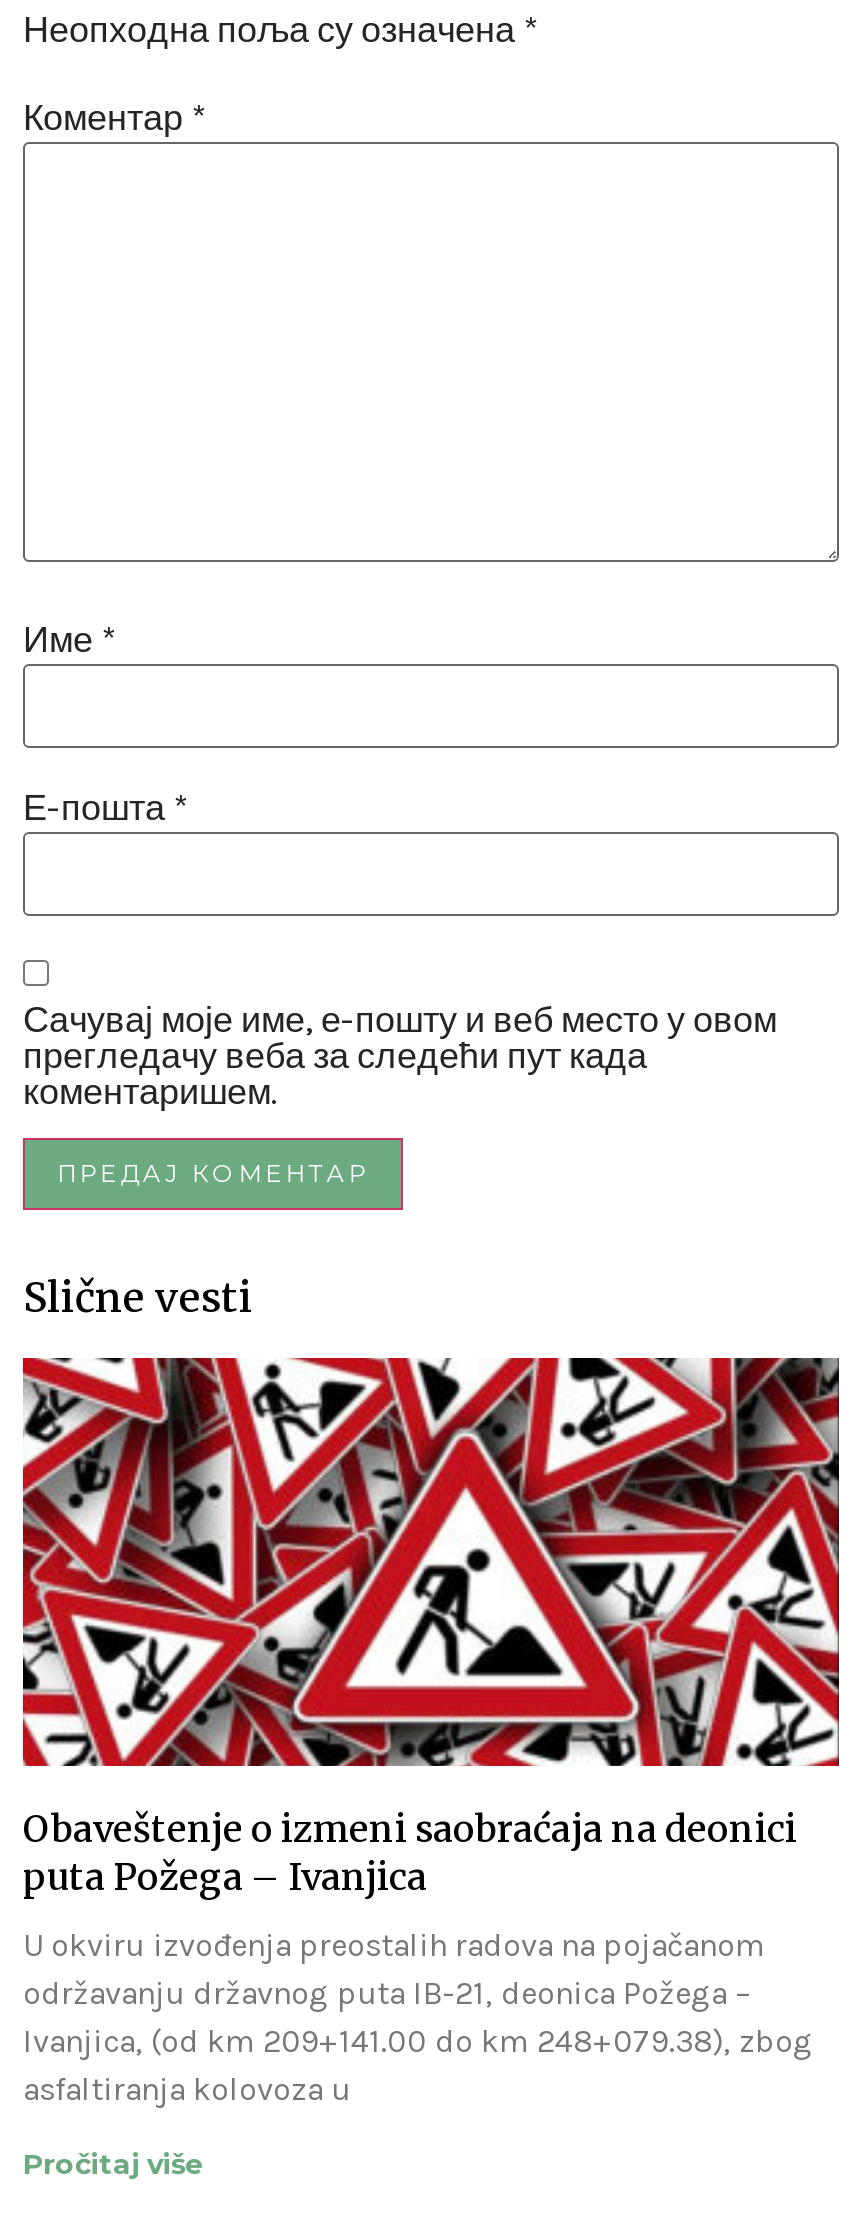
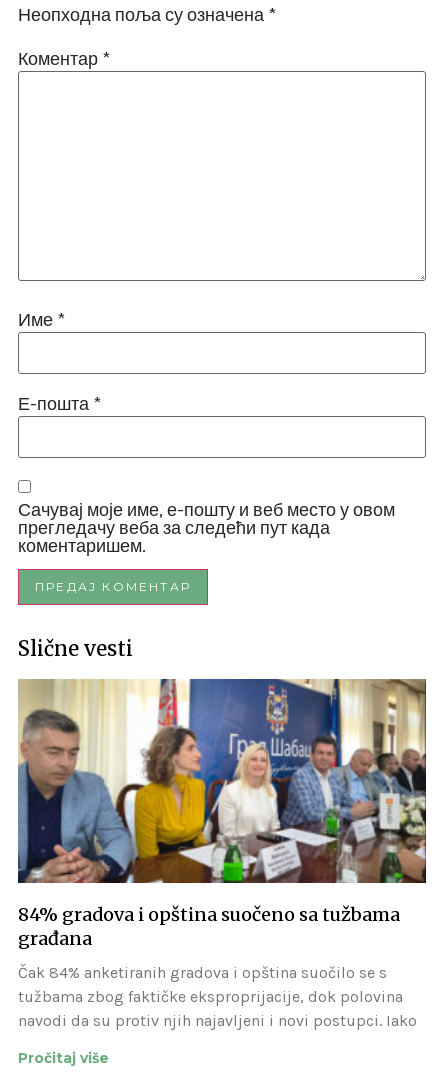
- [image]
- Obaveštenje o izmeni saobraćaja na deonici
- puta Požega – Ivanjica
+ [image]
+ 84% gradova i opština suočeno sa tužbama
+ građana

- U okviru izvođenja preostalih radova na pojačanom
- održavanju državnog puta IB-21, deonica Požega –
- Ivanjica, (od km 209+141.00 do km 248+079.38), zbog
- asfaltiranja kolovoza u
+ Čak 84% anketiranih gradova i opština suočilo se s
+ tužbama zbog faktičke eksproprijacije, dok polovina
+ navodi da su protiv njih najavljeni i novi postupci. Iako
